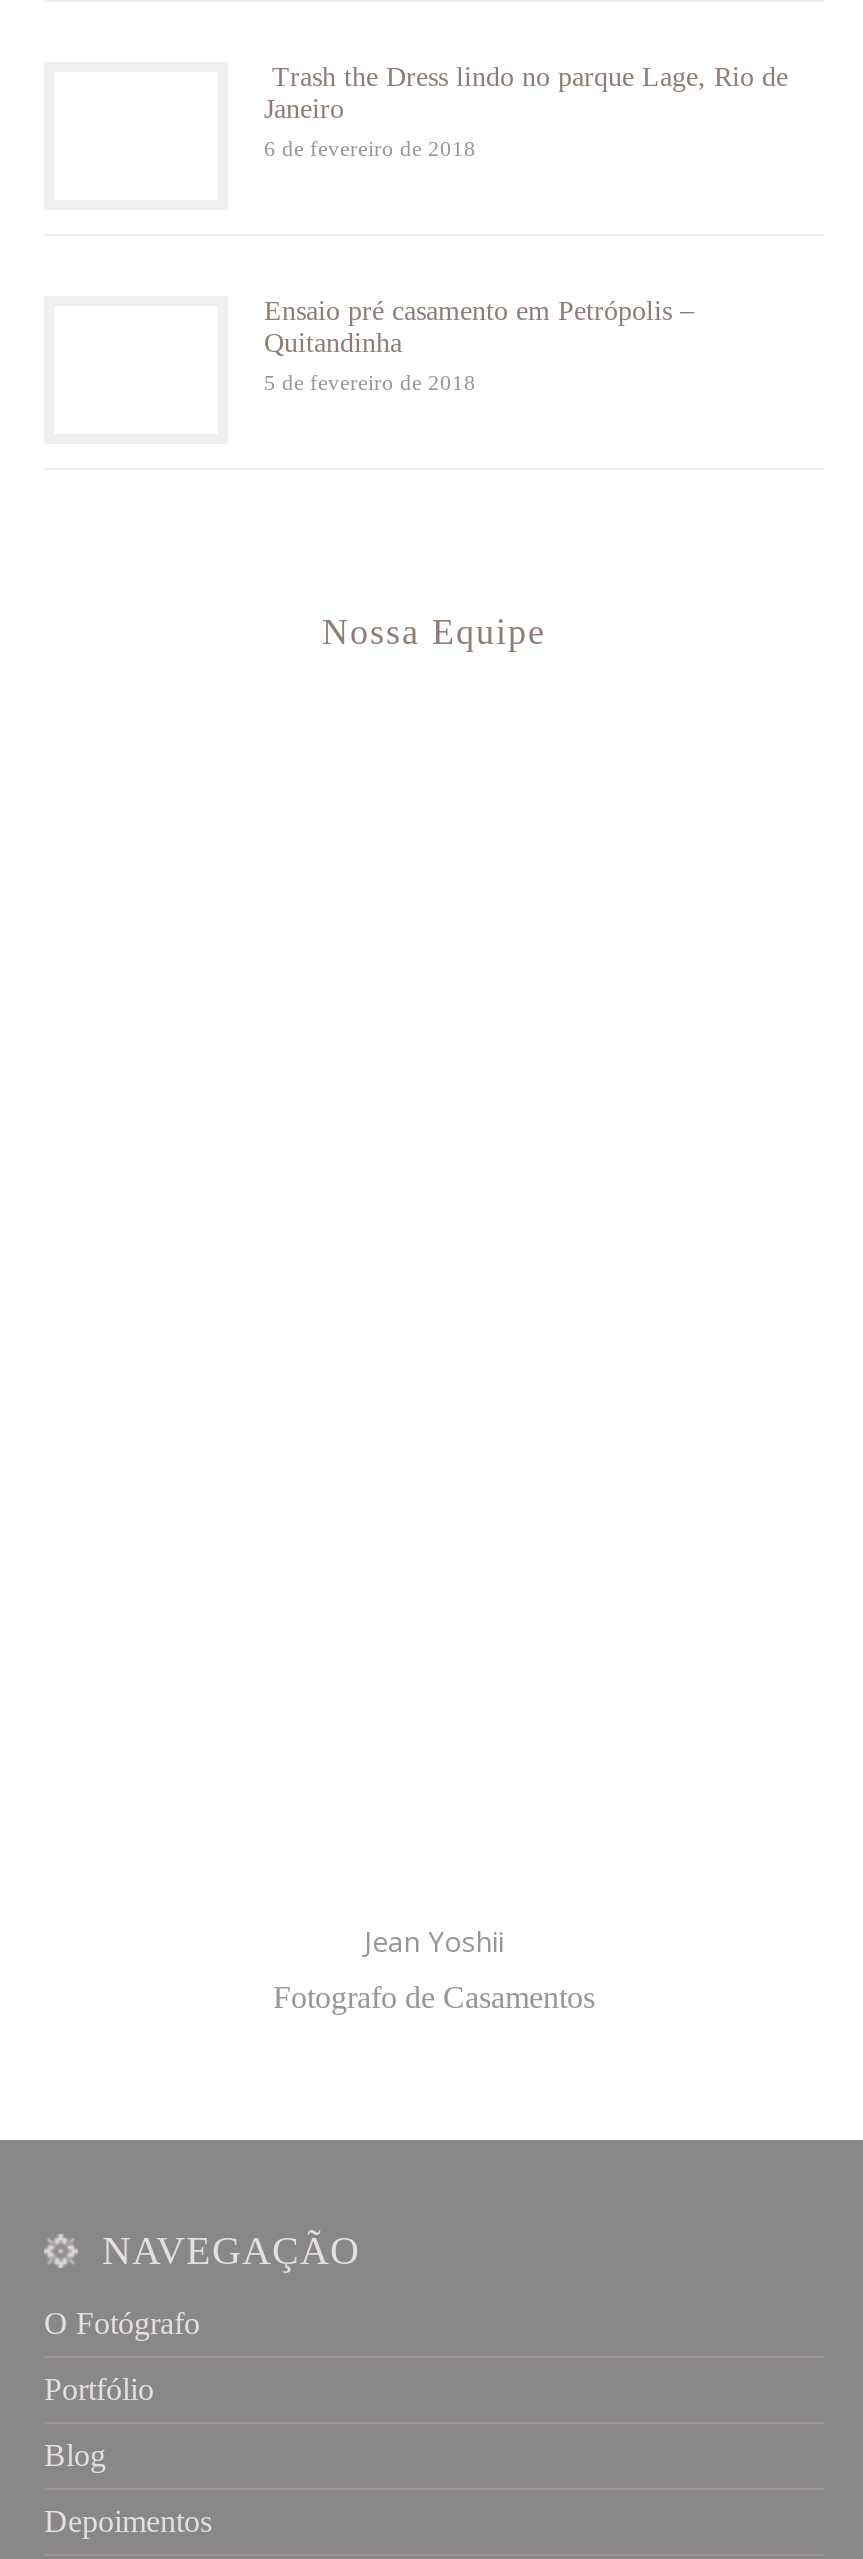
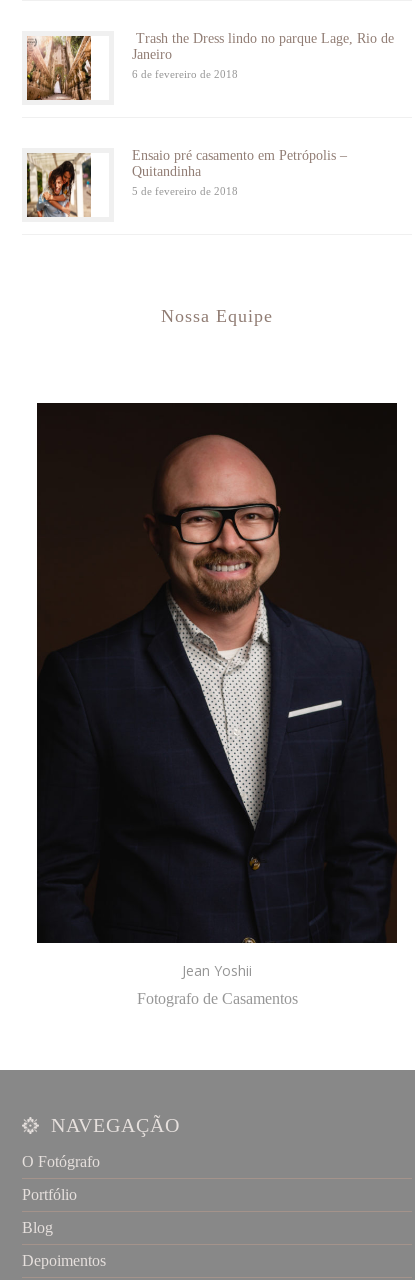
+ [image]

+ [image]

+ [image]
